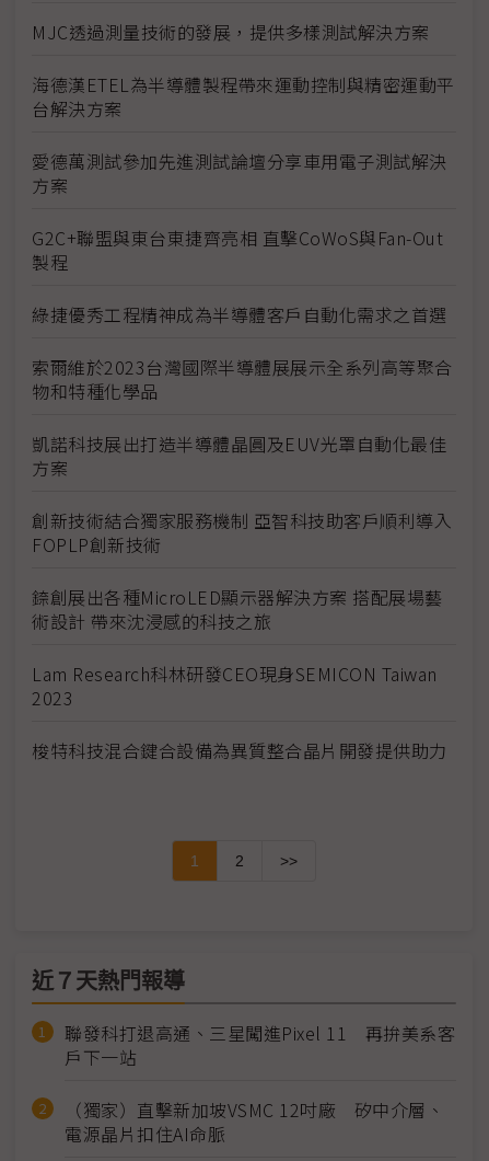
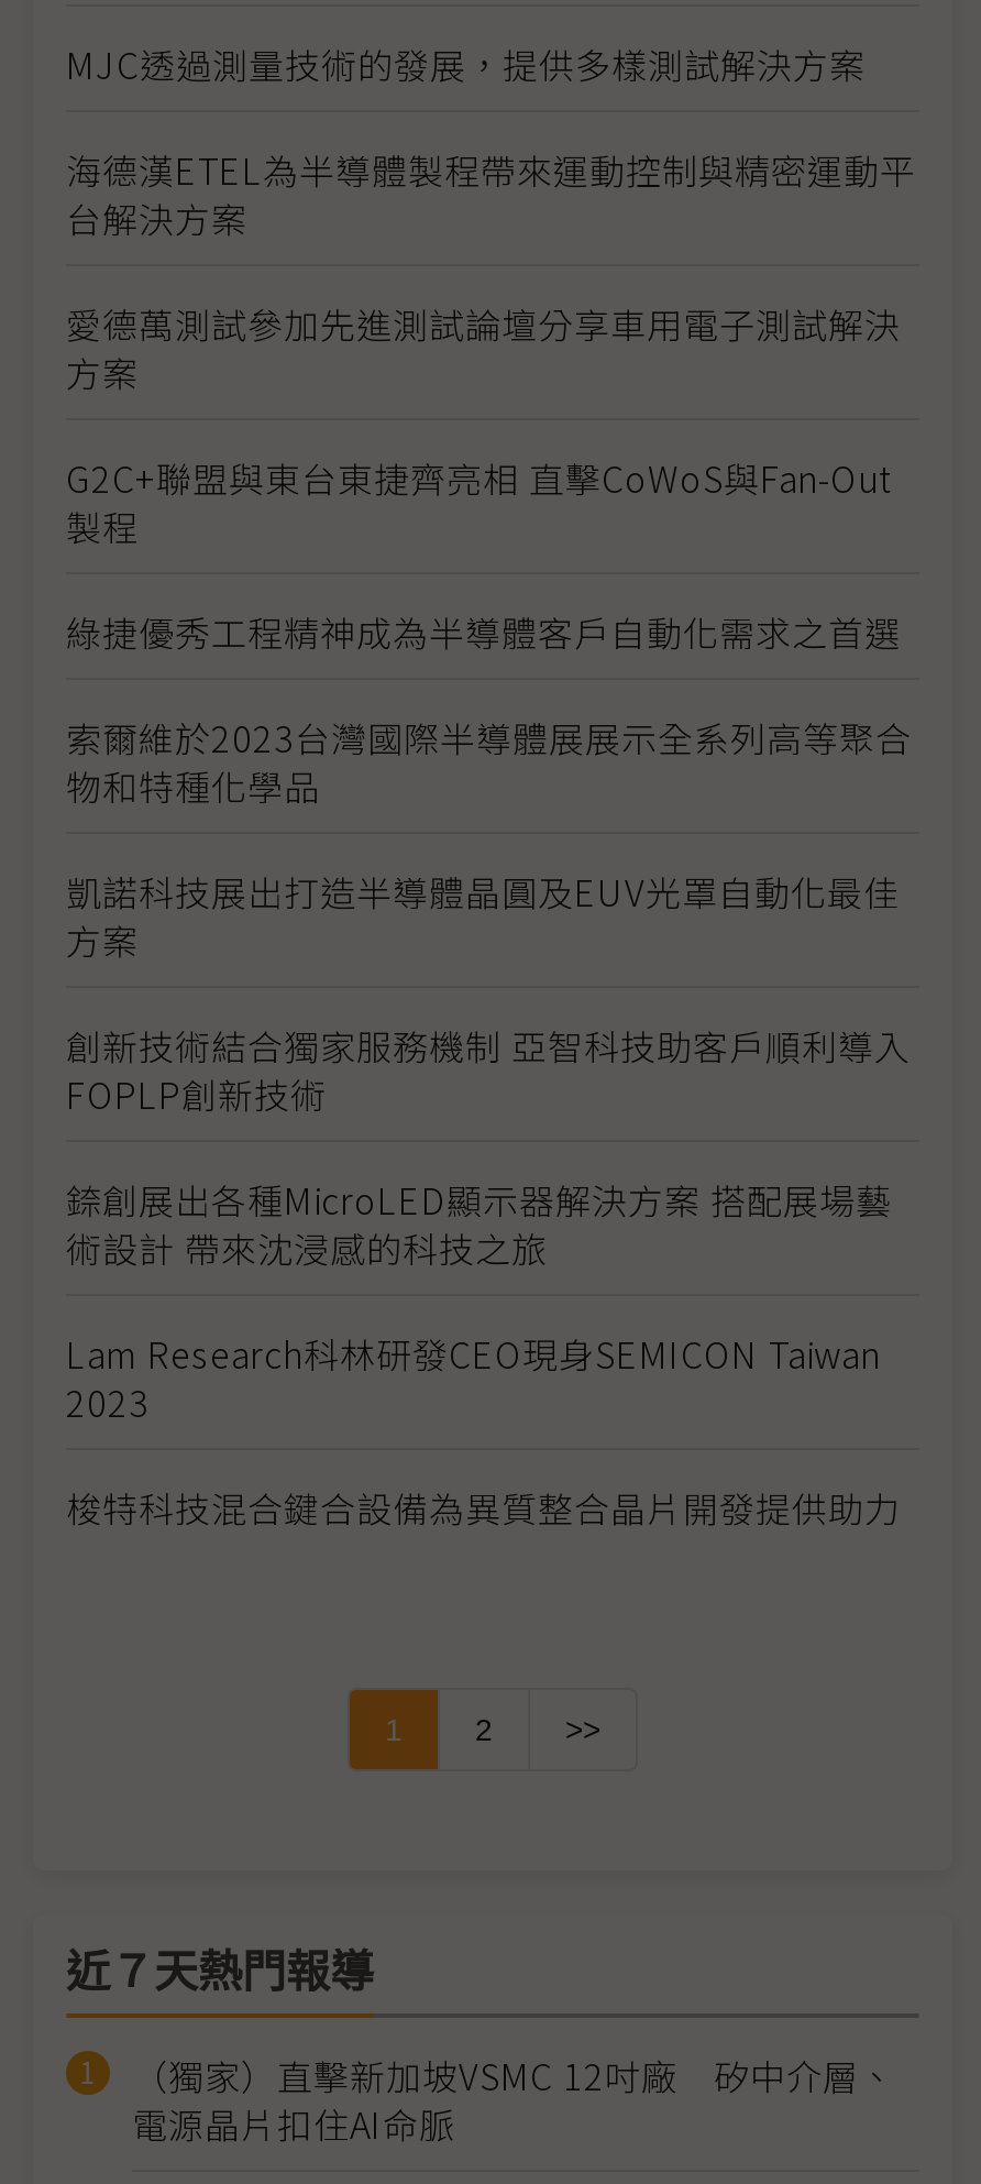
- 聯發科打退高通、三星闖進Pixel 11 再拚美系客
- 戶下一站
